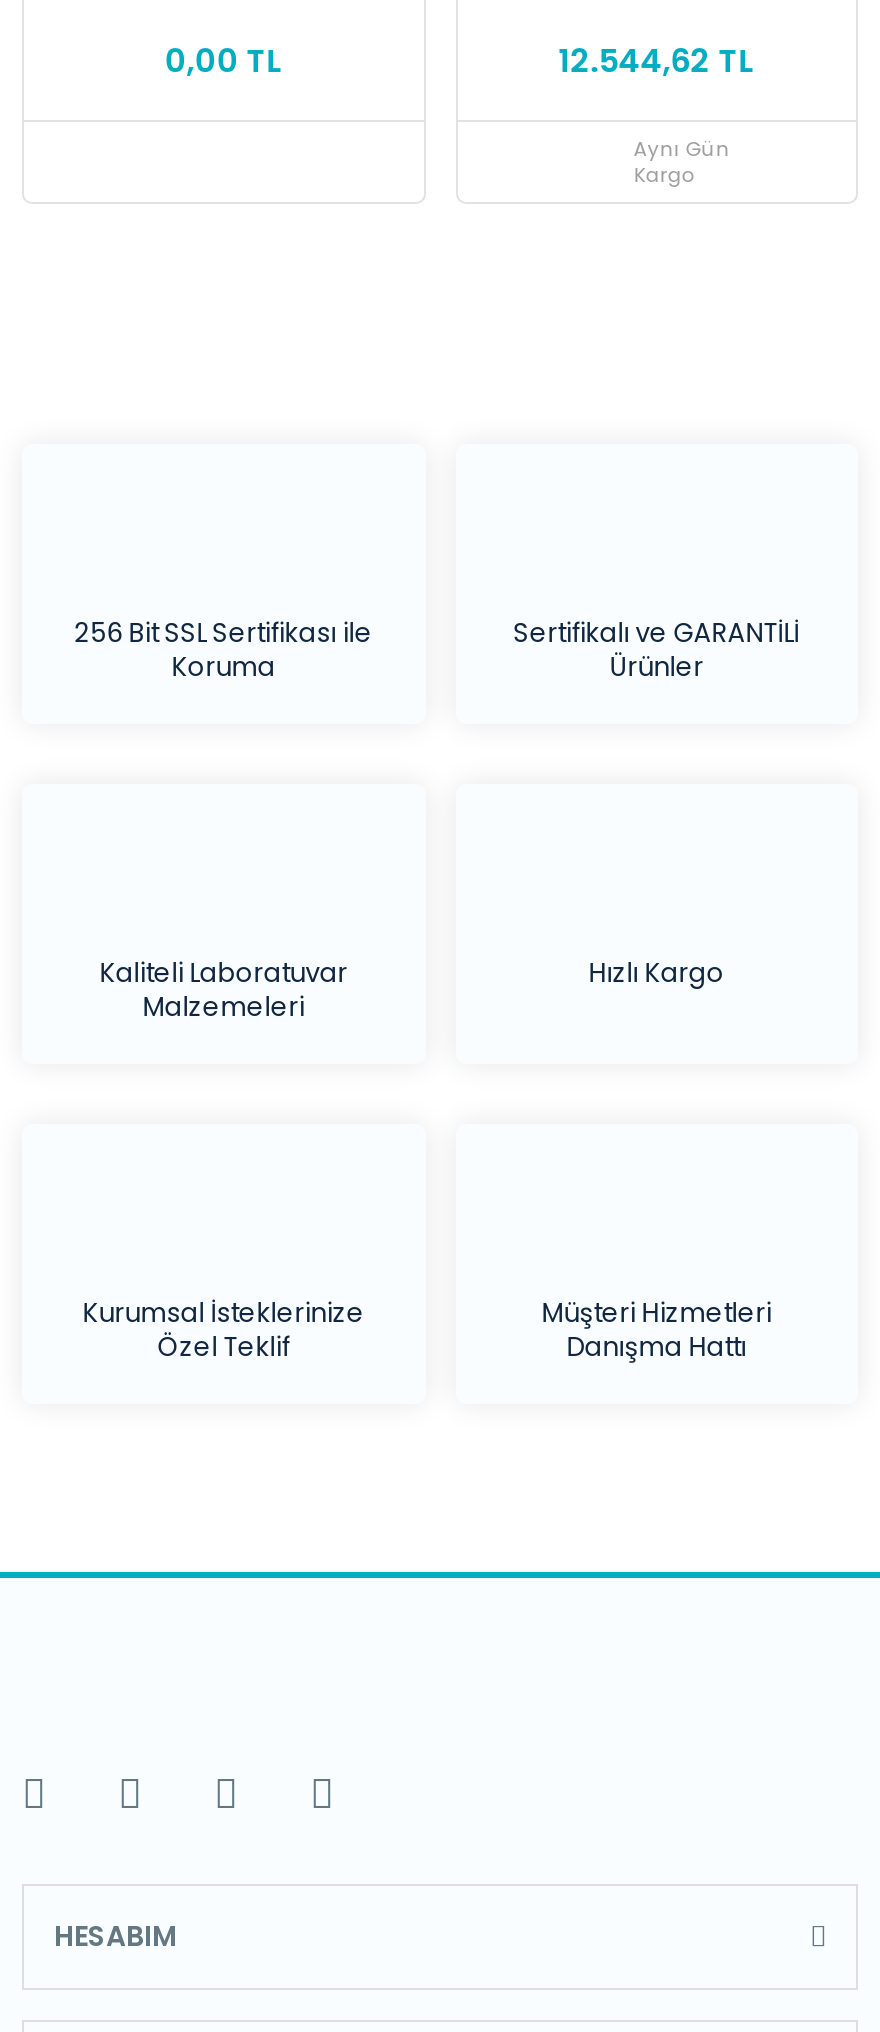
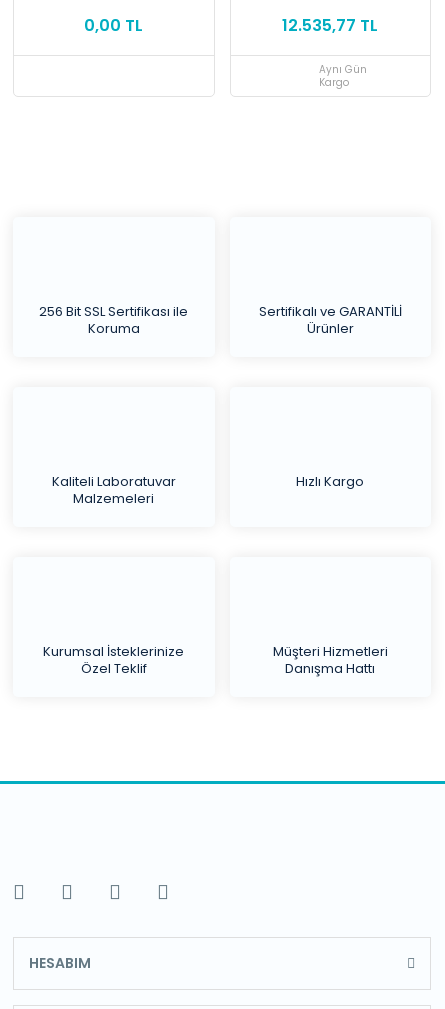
- 12.544,62 TL
+ 12.535,77 TL
